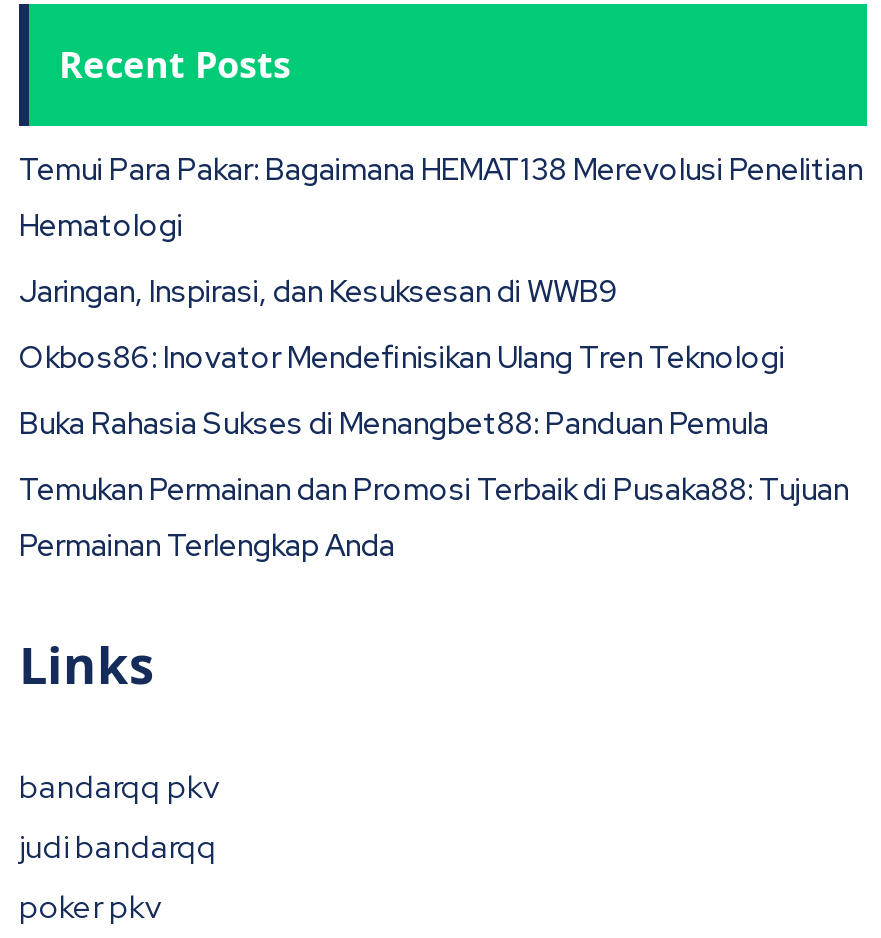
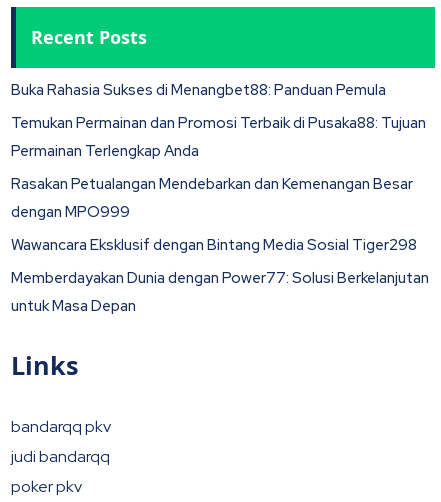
- Temui Para Pakar: Bagaimana HEMAT138 Merevolusi Penelitian
- Hematologi
- Jaringan, Inspirasi, dan Kesuksesan di WWB9
- Okbos86: Inovator Mendefinisikan Ulang Tren Teknologi

moved up: Buka Rahasia Sukses di Menangbet88: Panduan Pemula | Temukan Permainan dan Promosi Terbaik di Pusaka88: Tujuan | Permainan Terlengkap Anda

+ Rasakan Petualangan Mendebarkan dan Kemenangan Besar
+ dengan MPO999
+ Wawancara Eksklusif dengan Bintang Media Sosial Tiger298
+ Memberdayakan Dunia dengan Power77: Solusi Berkelanjutan
+ untuk Masa Depan
